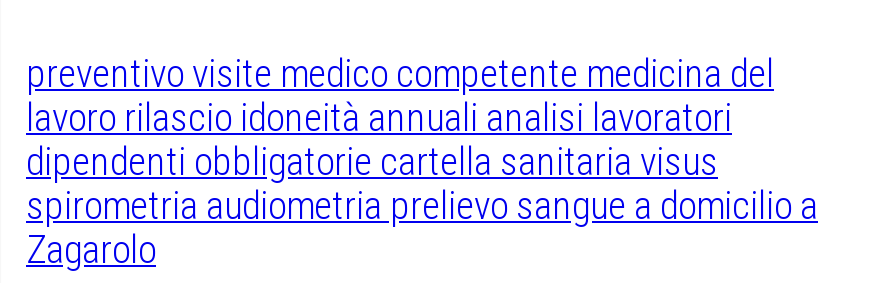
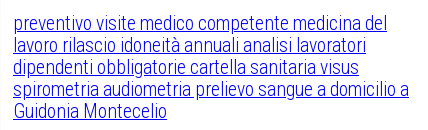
- Zagarolo
+ Guidonia Montecelio
